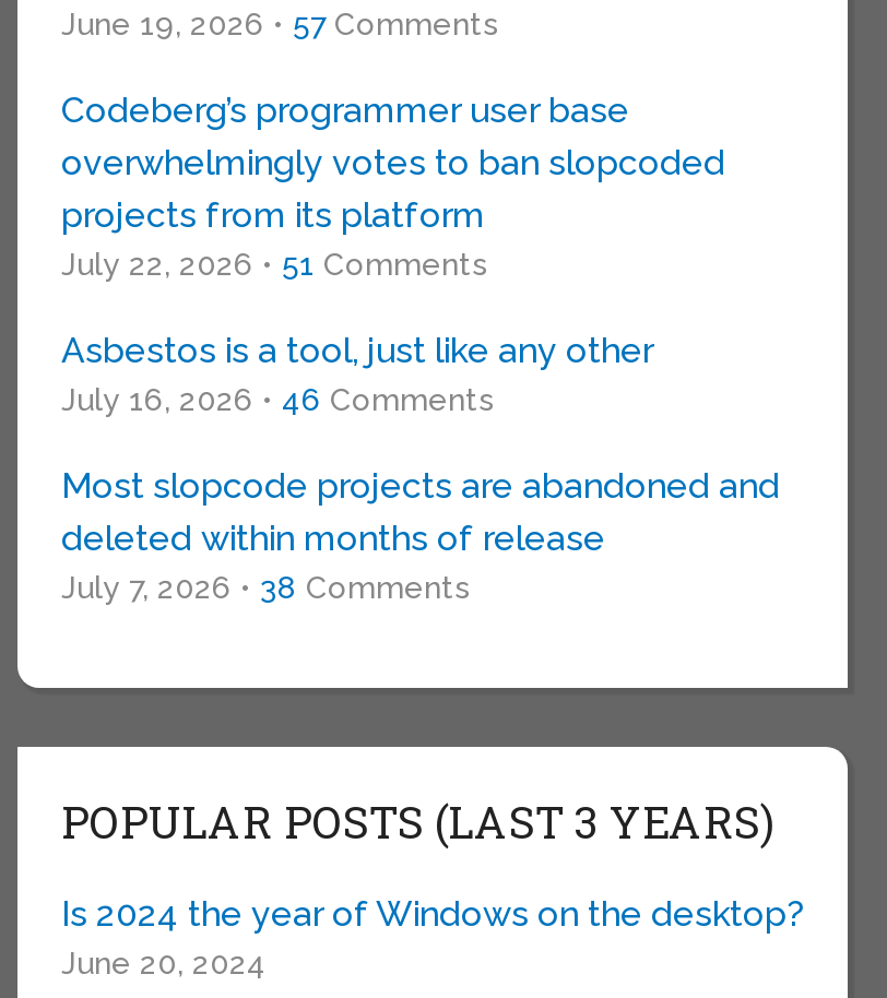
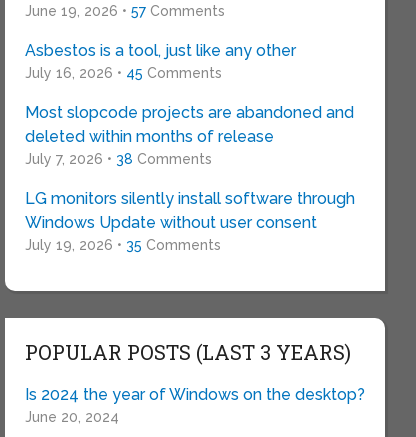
- Codeberg’s programmer user base
- overwhelmingly votes to ban slopcoded
- projects from its platform
- July 22, 2026 • 51 Comments

moved up: Asbestos is a tool, just like any other

- July 16, 2026 • 46 Comments
+ July 16, 2026 • 45 Comments

moved up: Most slopcode projects are abandoned and | deleted within months of release | July 7, 2026 • 38 Comments

+ LG monitors silently install software through
+ Windows Update without user consent
+ July 19, 2026 • 35 Comments
